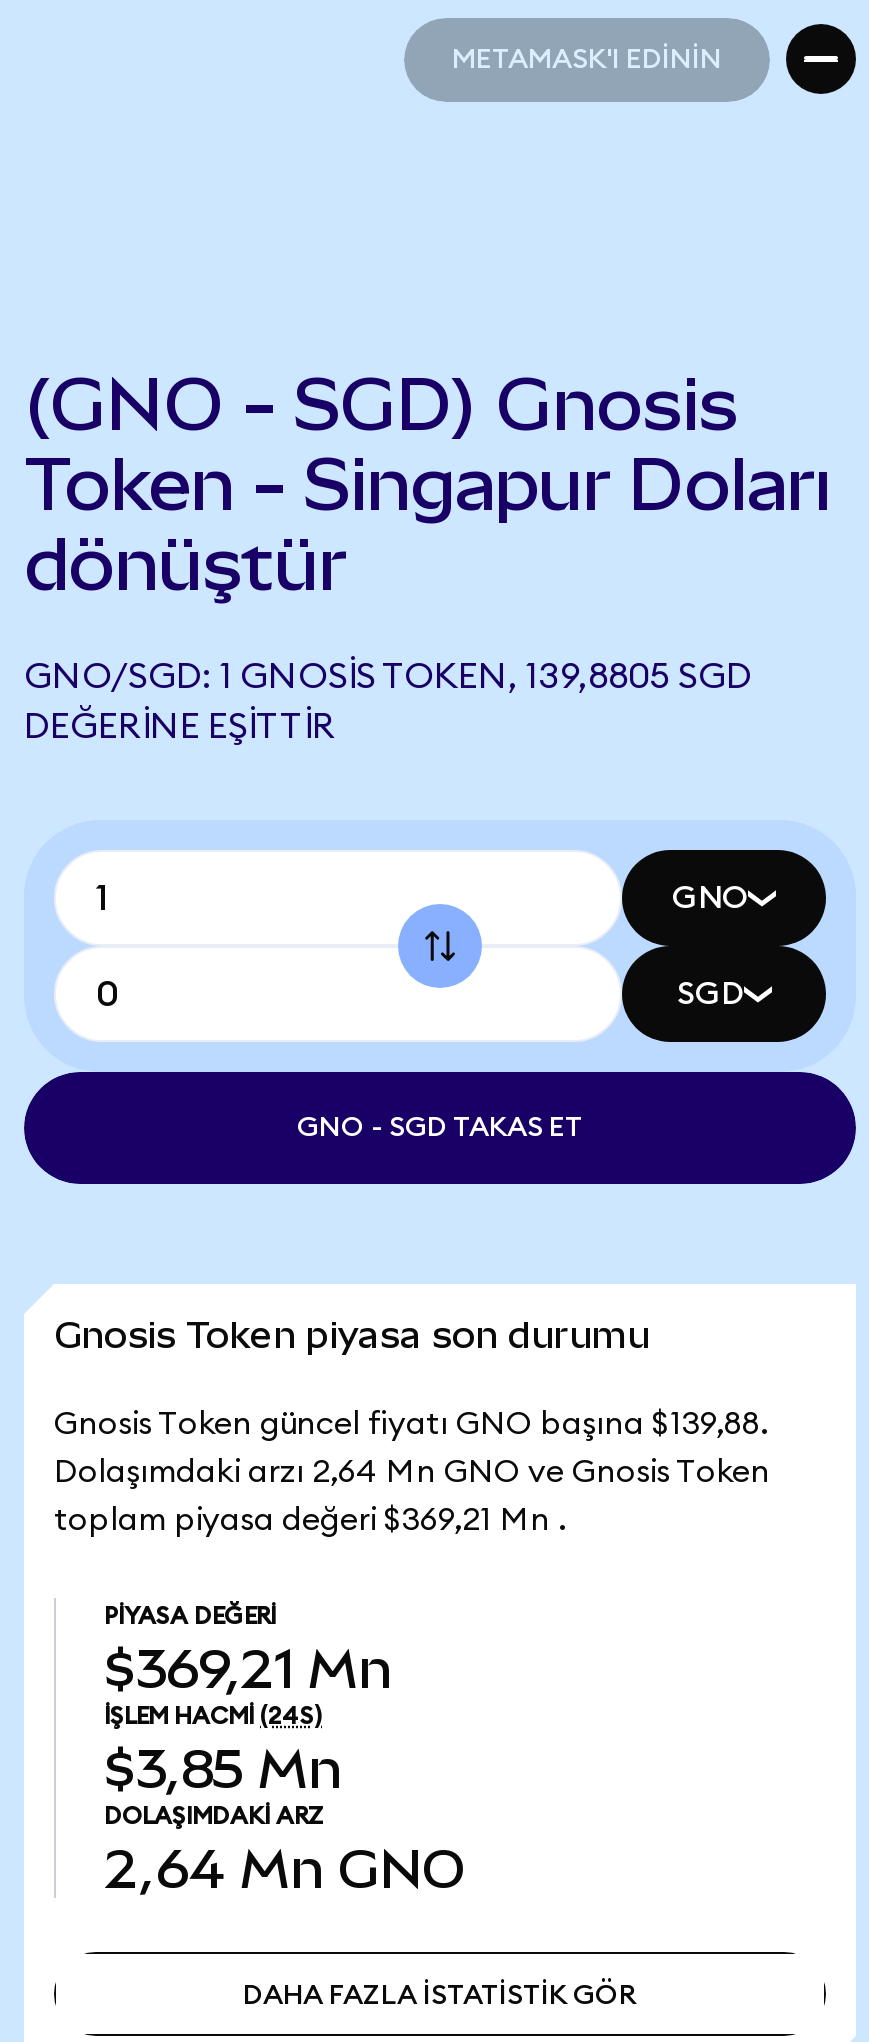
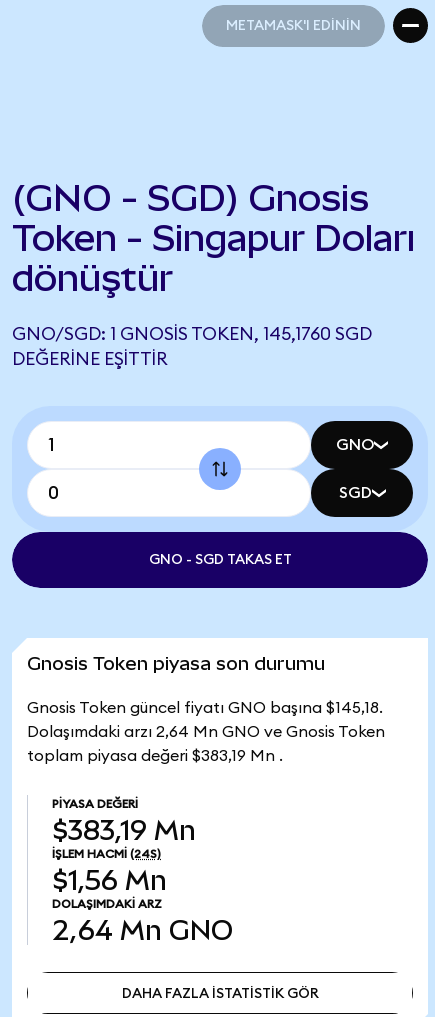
- GNO/SGD: 1 GNOSIS TOKEN, 139,8805 SGD
+ GNO/SGD: 1 GNOSIS TOKEN, 145,1760 SGD

- Gnosis Token güncel fiyatı GNO başına $139,88.
+ Gnosis Token güncel fiyatı GNO başına $145,18.

- toplam piyasa değeri $369,21 Mn .
+ toplam piyasa değeri $383,19 Mn .

- $369,21 Mn
+ $383,19 Mn

- $3,85 Mn
+ $1,56 Mn
